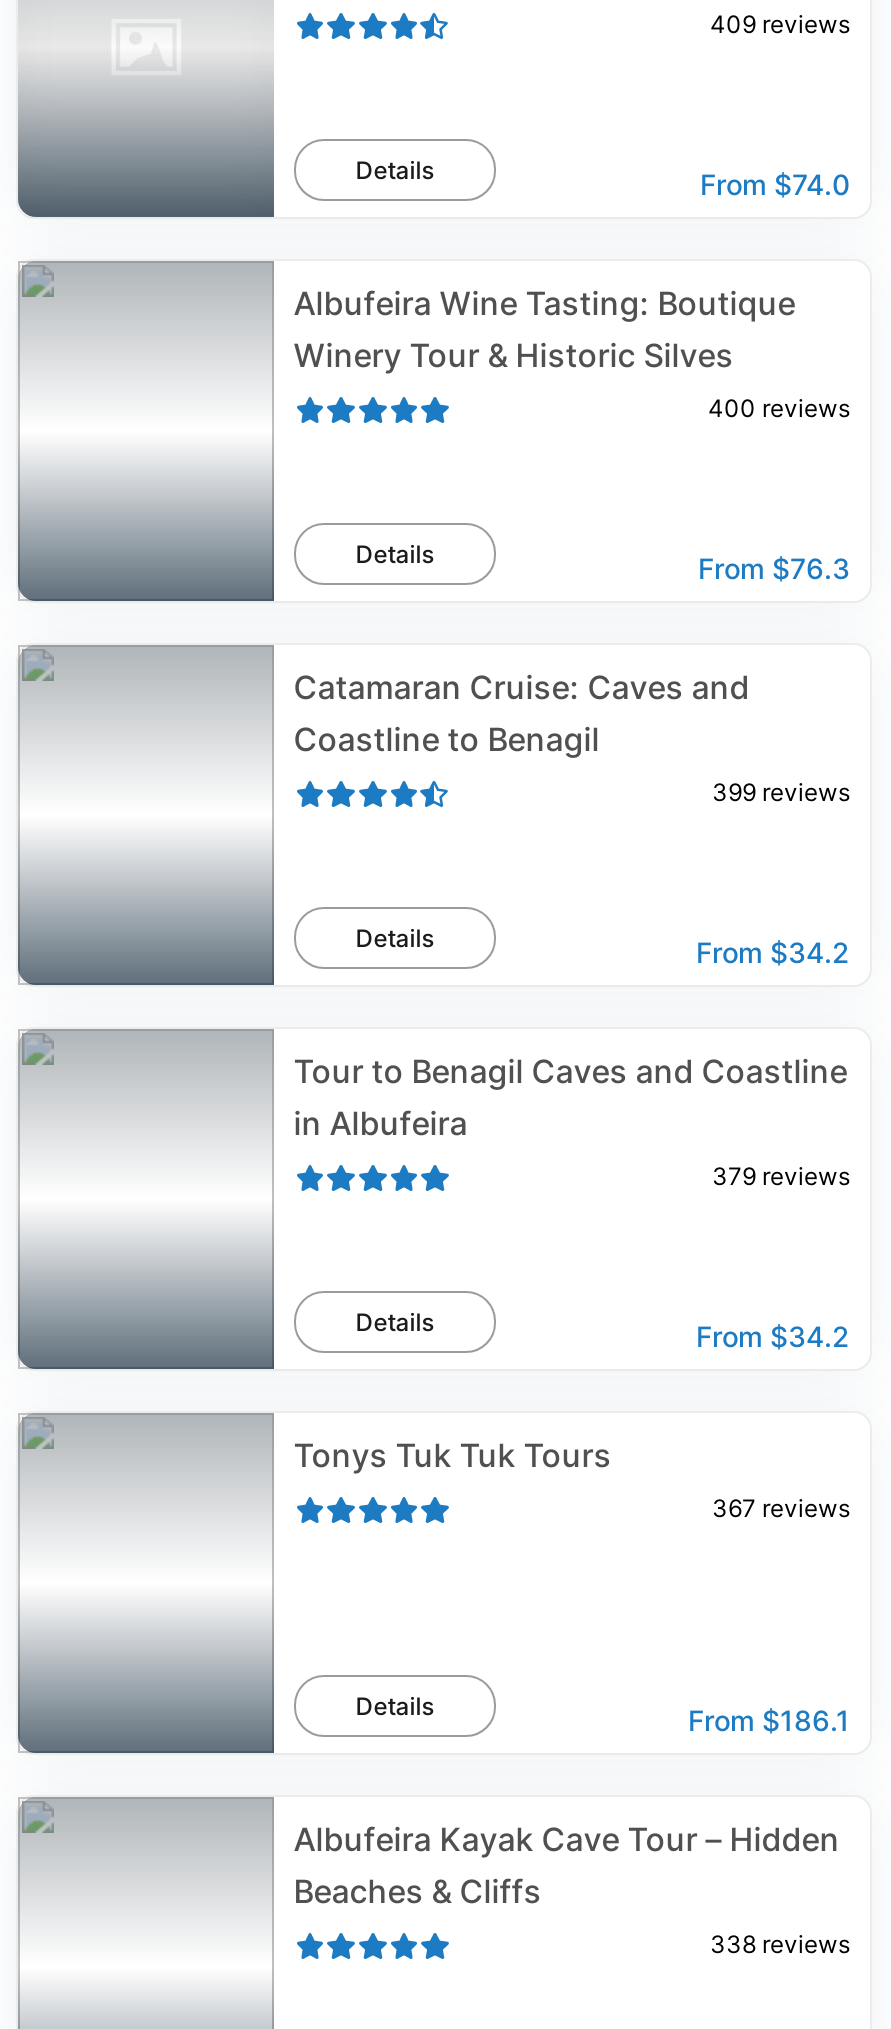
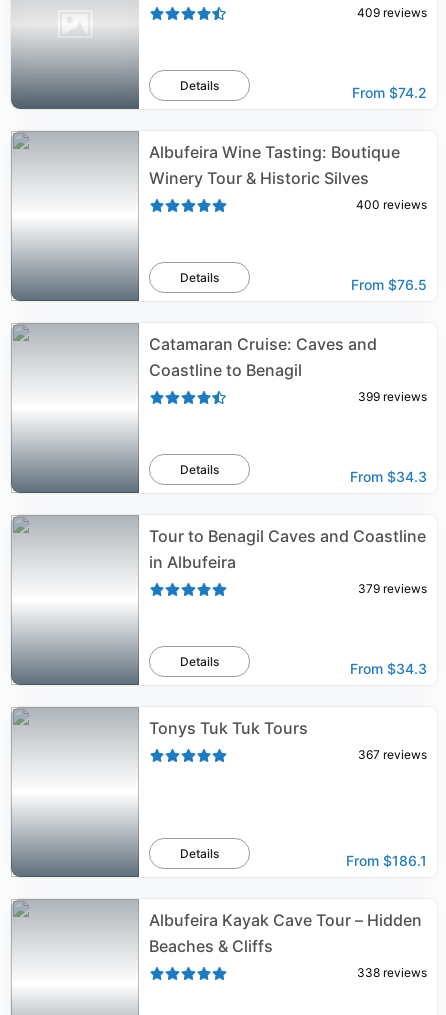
- From $74.0
+ From $74.2

- From $76.3
+ From $76.5

- From $34.2
+ From $34.3

- From $34.2
+ From $34.3
